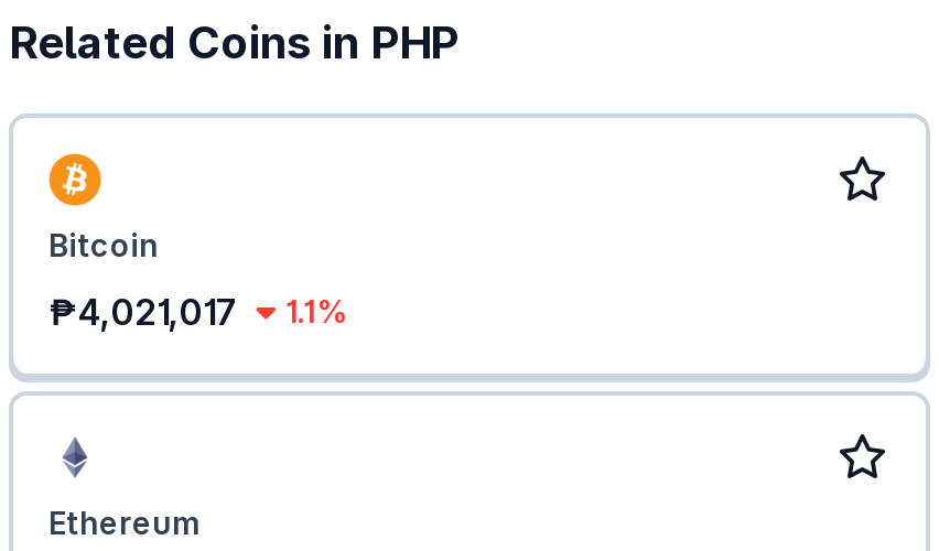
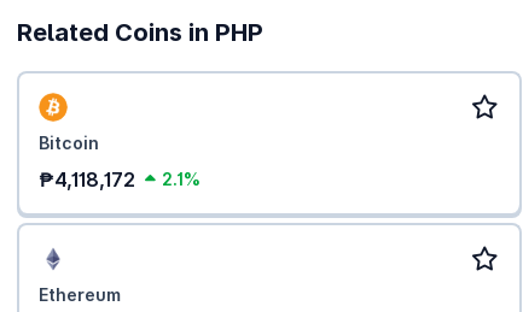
- ₱4,021,017
+ ₱4,118,172

- 1.1%
+ 2.1%
